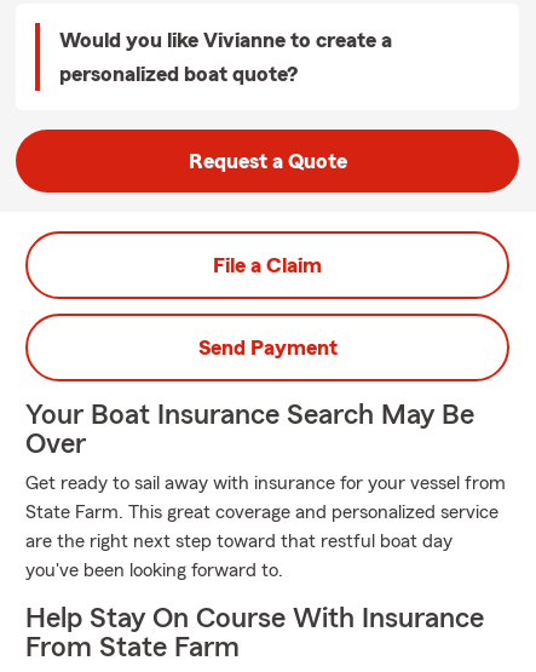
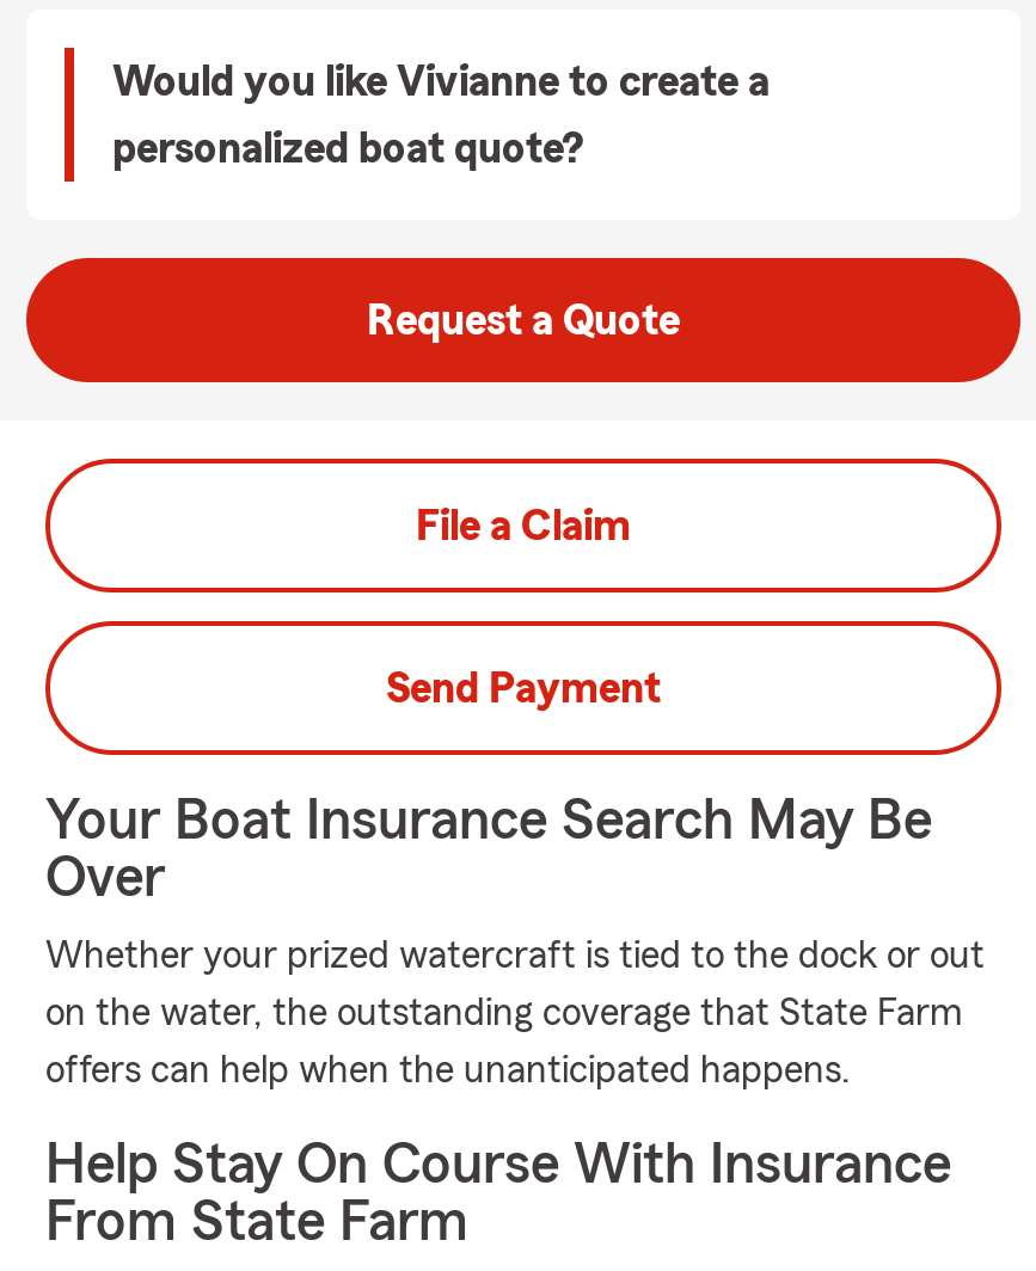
- Get ready to sail away with insurance for your vessel from
- State Farm. This great coverage and personalized service
- are the right next step toward that restful boat day
- you've been looking forward to.
+ Whether your prized watercraft is tied to the dock or out
+ on the water, the outstanding coverage that State Farm
+ offers can help when the unanticipated happens.
